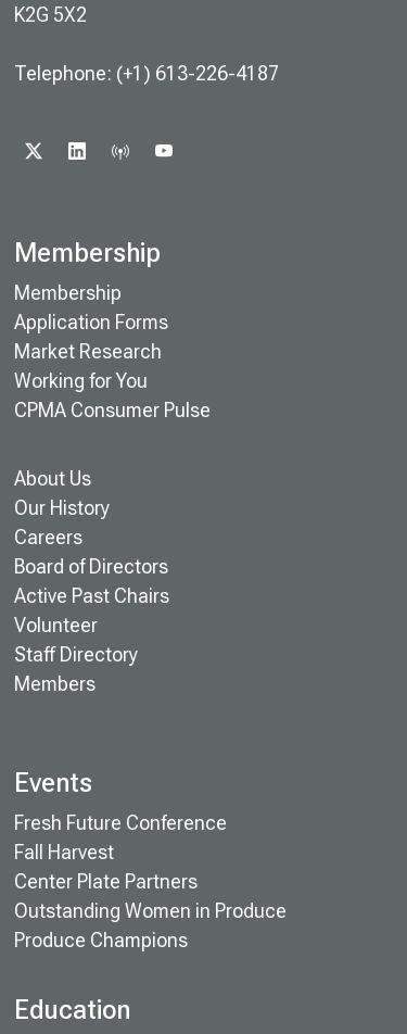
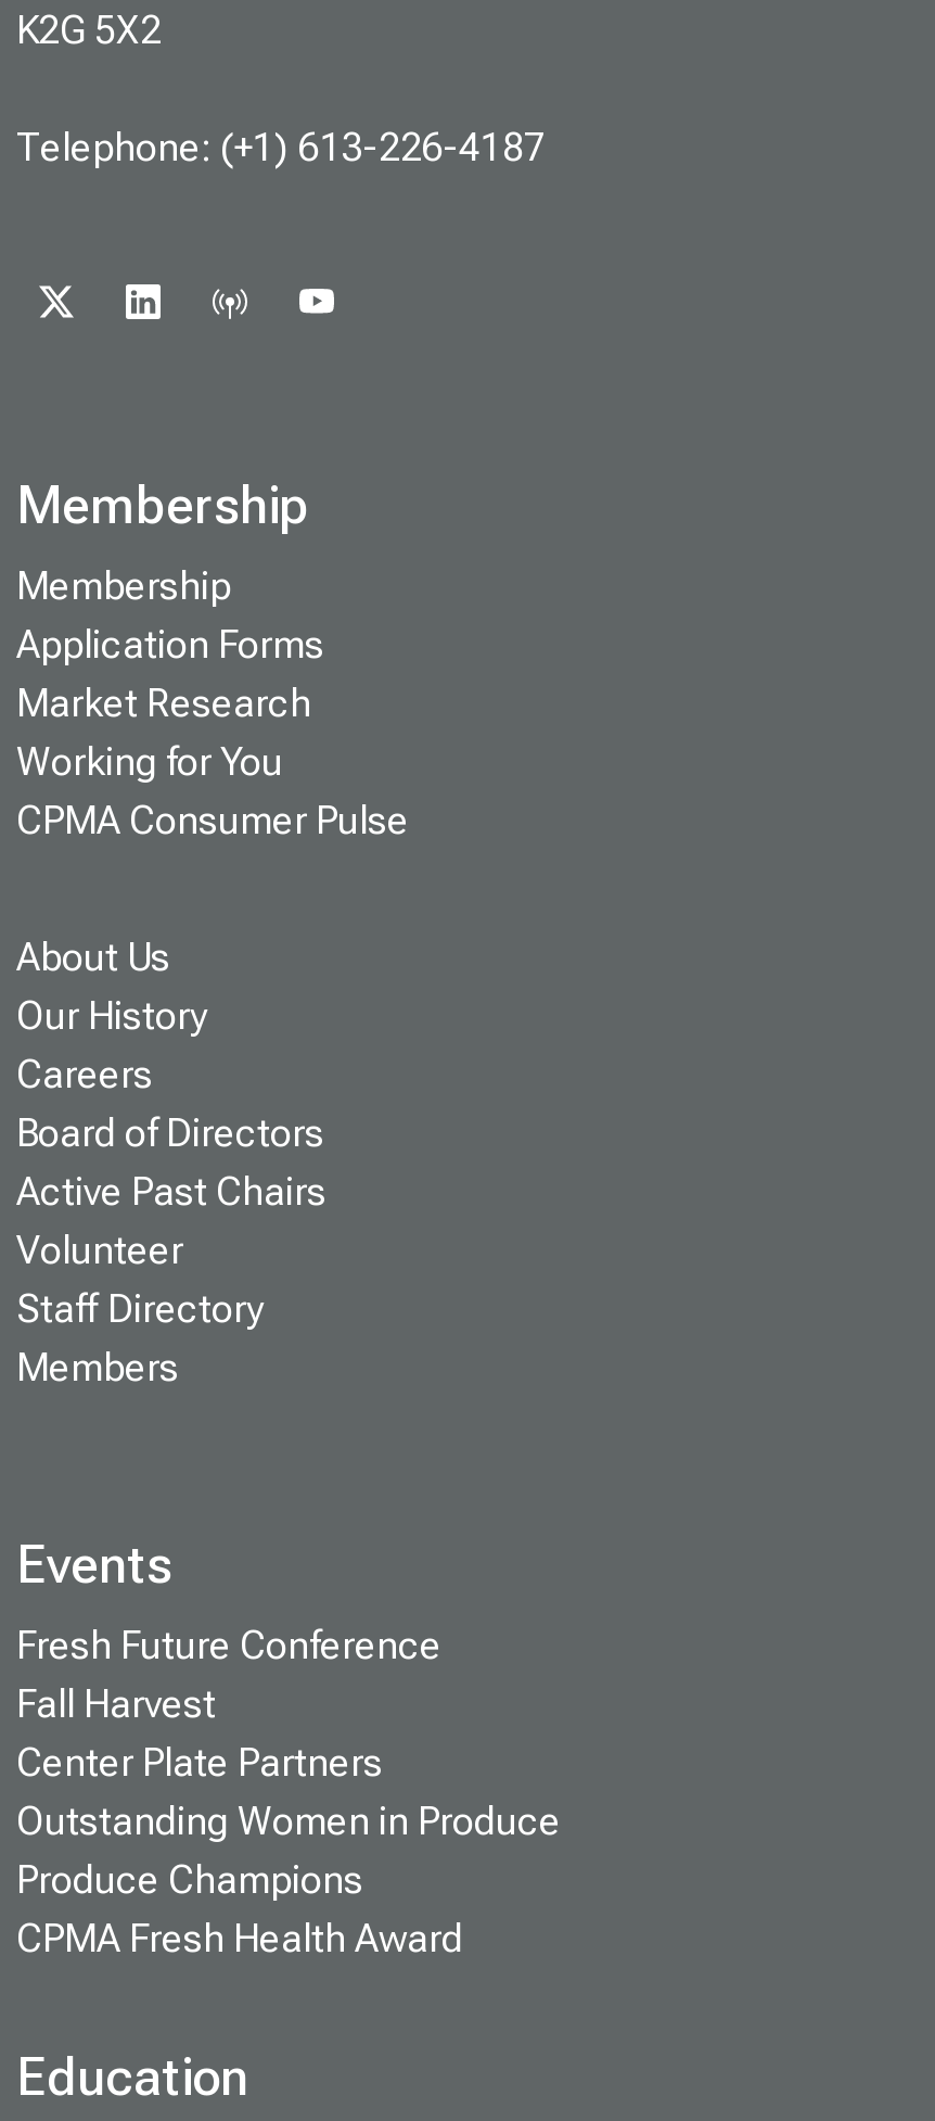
+ CPMA Fresh Health Award
